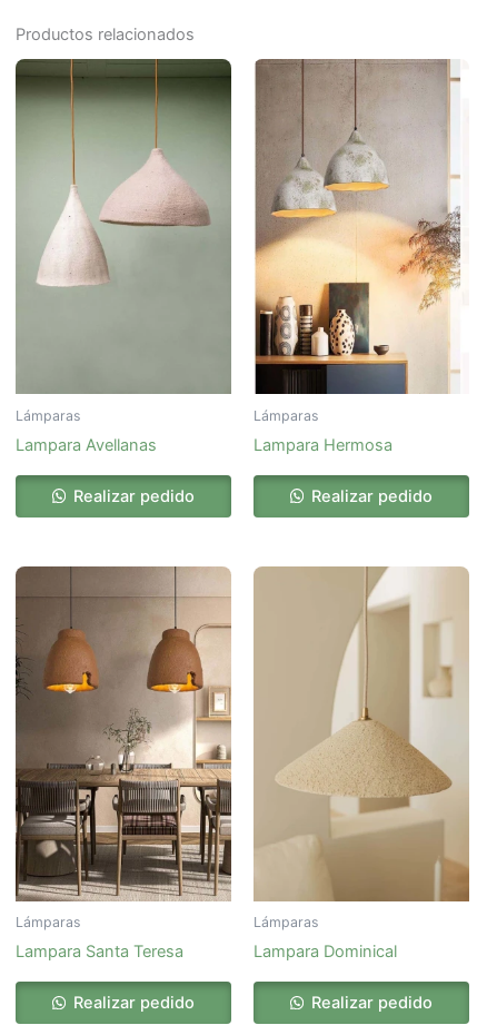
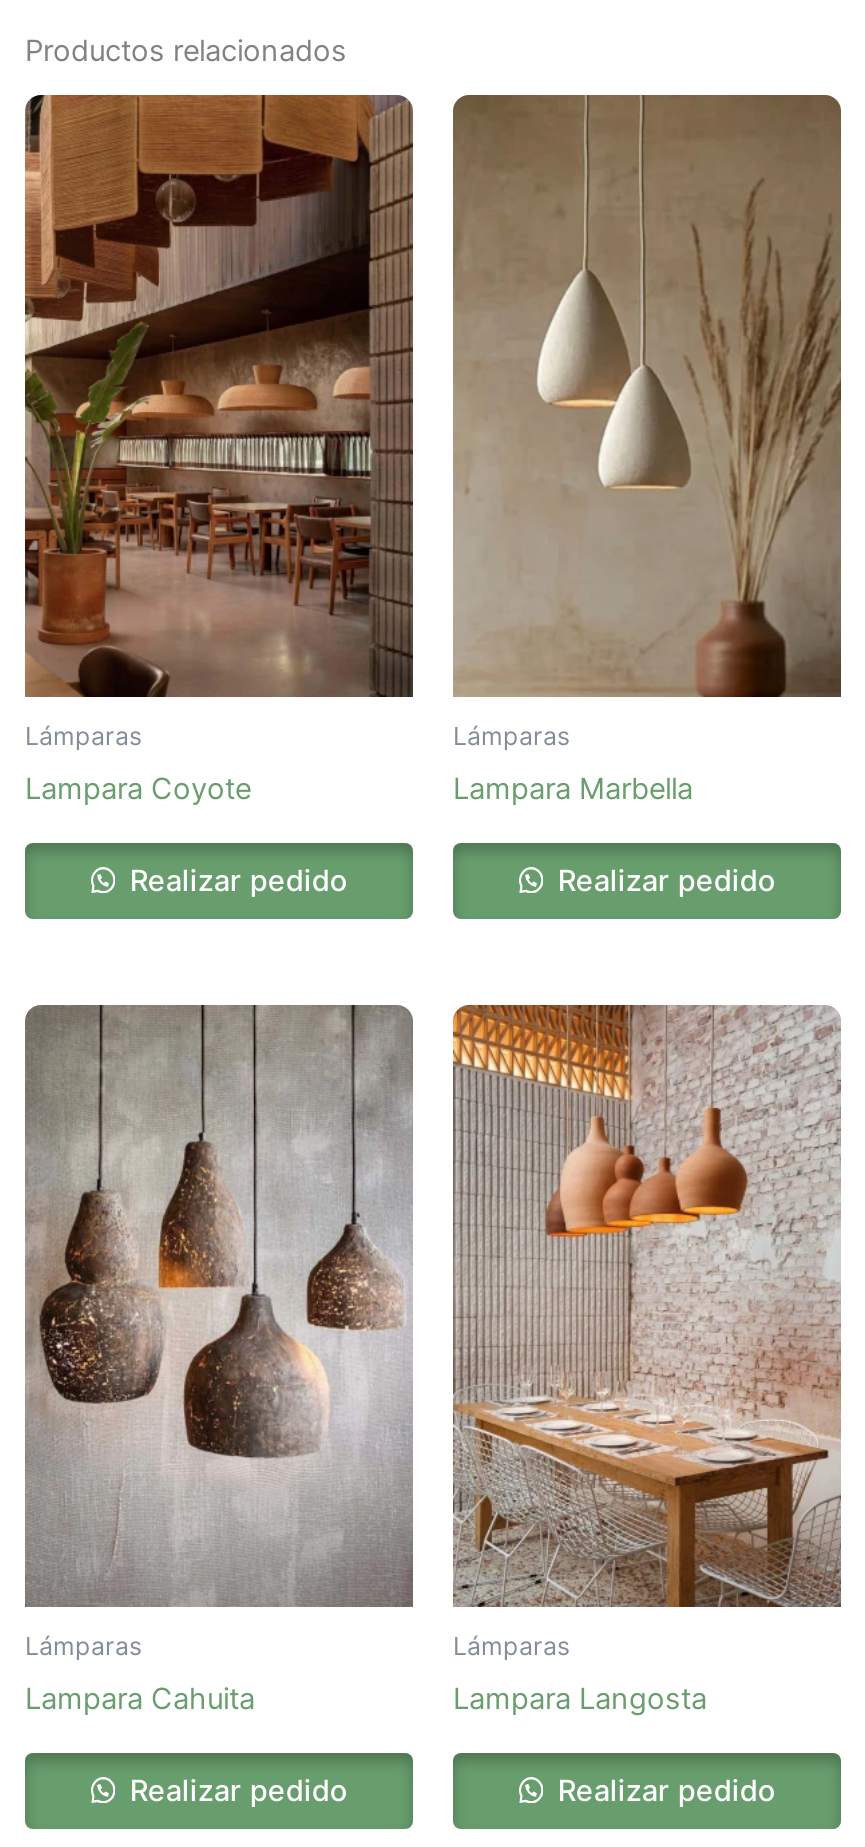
- [image]
- Lampara Avellanas
+ [image]
+ Lampara Coyote

- [image]
- Lampara Hermosa
+ [image]
+ Lampara Marbella

- [image]
- Lampara Santa Teresa
+ [image]
+ Lampara Cahuita

- [image]
- Lampara Dominical
+ [image]
+ Lampara Langosta
